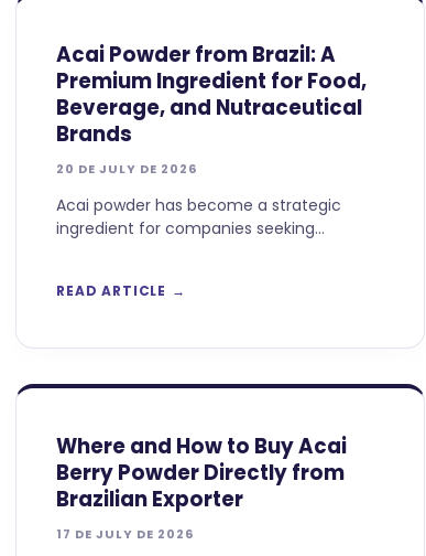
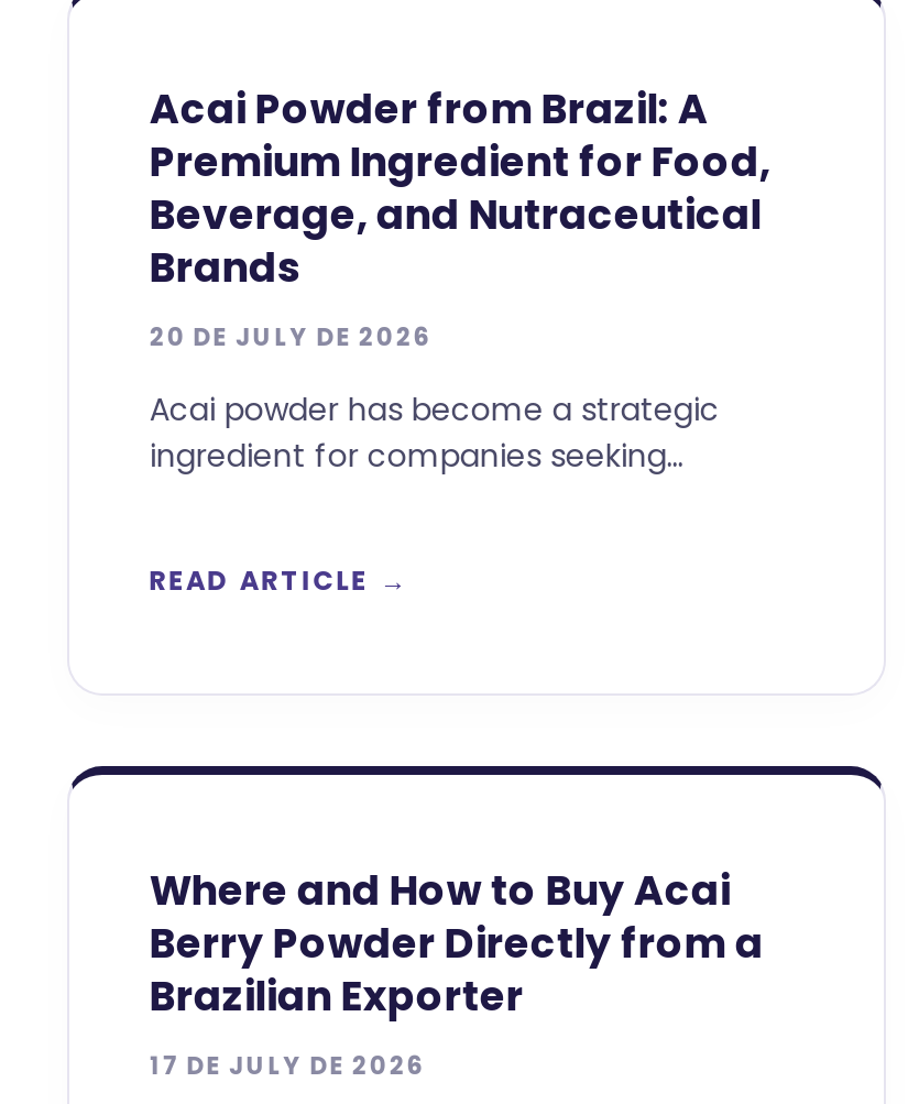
- Berry Powder Directly from
+ Berry Powder Directly from a
